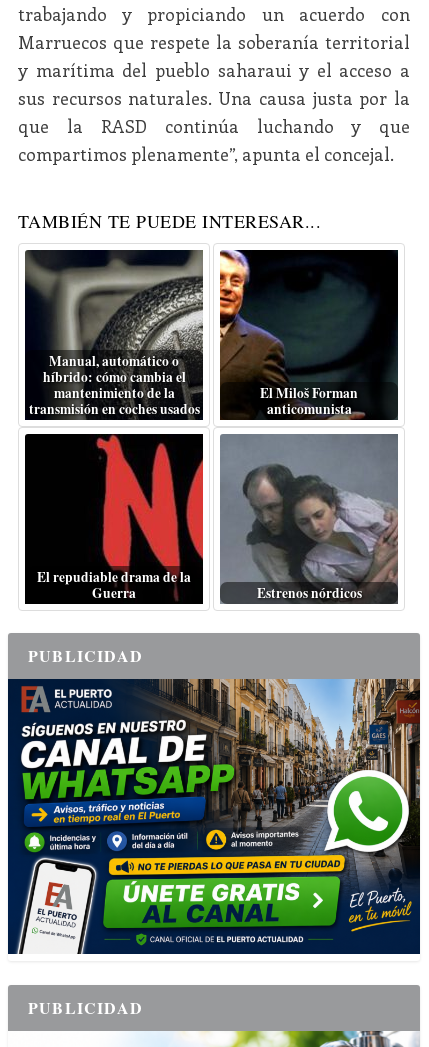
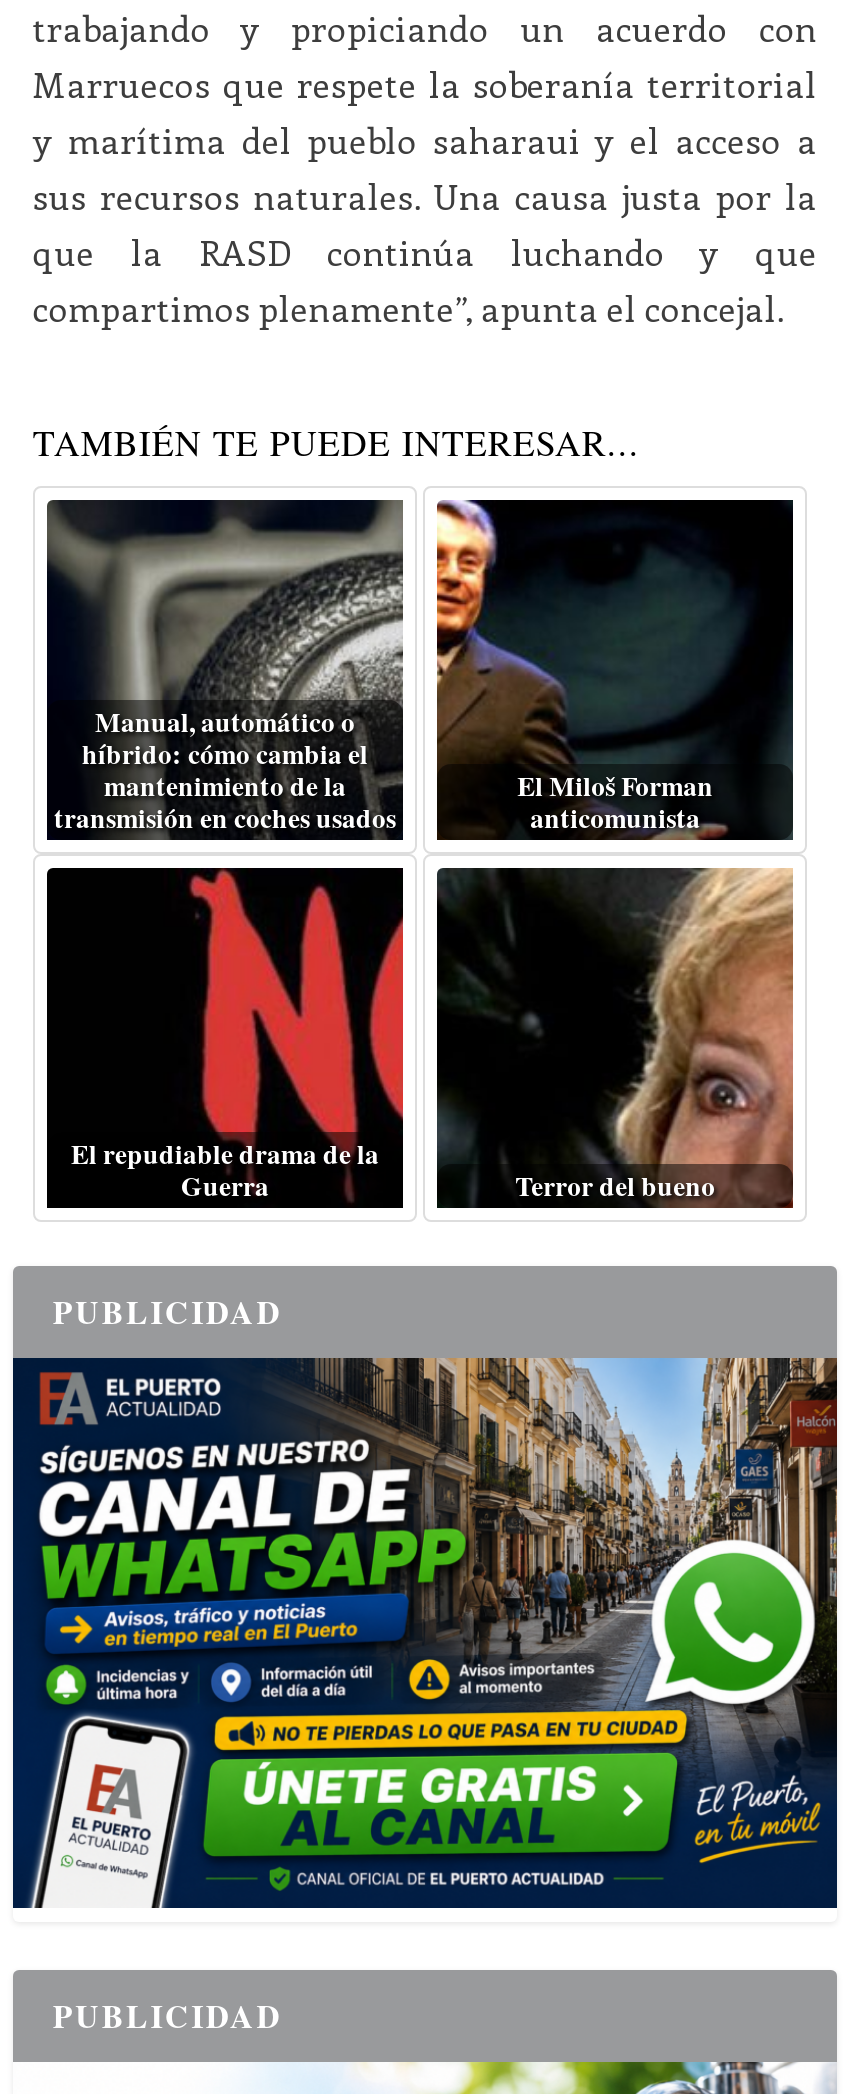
- [image]
- Estrenos nórdicos
+ [image]
+ Terror del bueno
